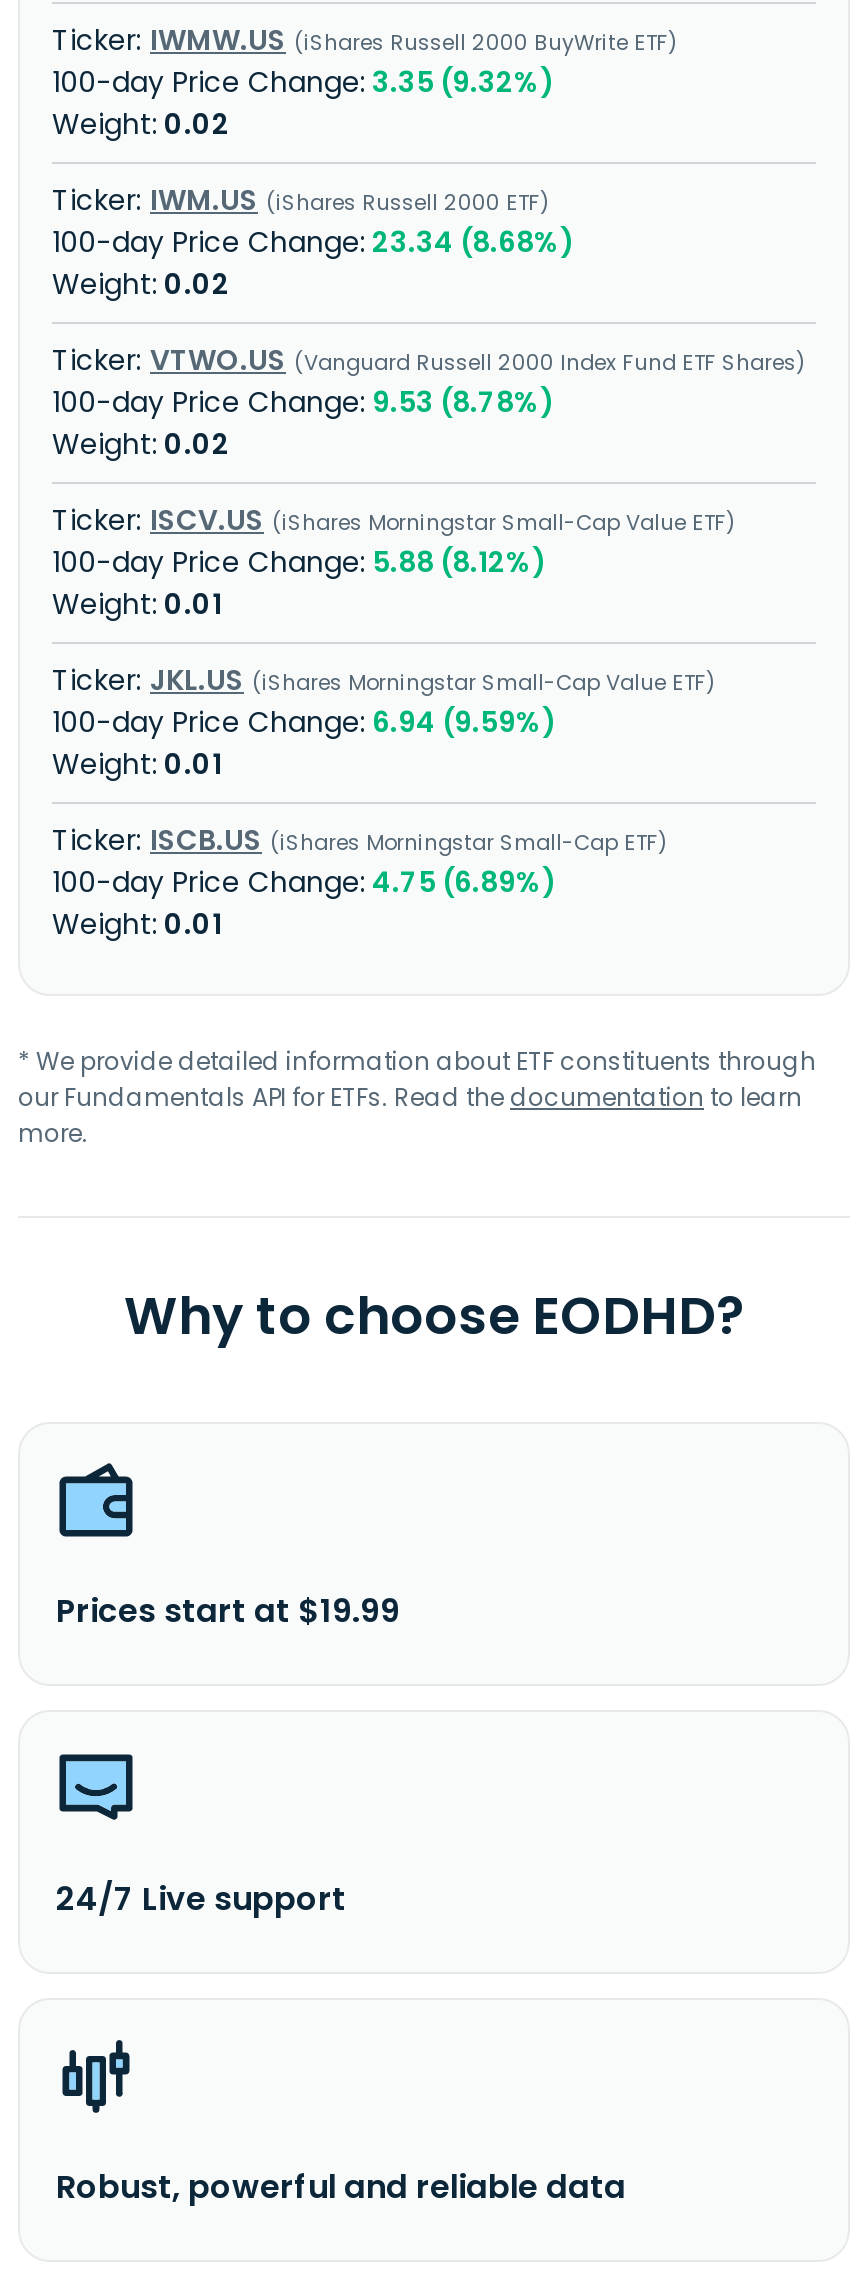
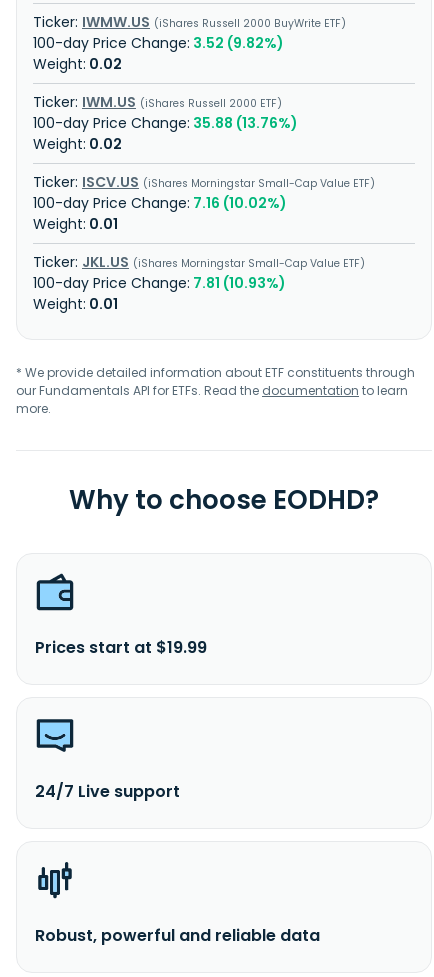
- 3.35 (9.32%)
+ 3.52 (9.82%)

- 23.34 (8.68%)
- 0.02
- VTWO.US Vanguard Russell 2000 Index Fund ETF Shares
- 9.53 (8.78%)
+ 35.88 (13.76%)

- 5.88 (8.12%)
+ 7.16 (10.02%)

- 6.94 (9.59%)
- 0.01
- ISCB.US iShares Morningstar Small-Cap ETF
- 4.75 (6.89%)
+ 7.81 (10.93%)
